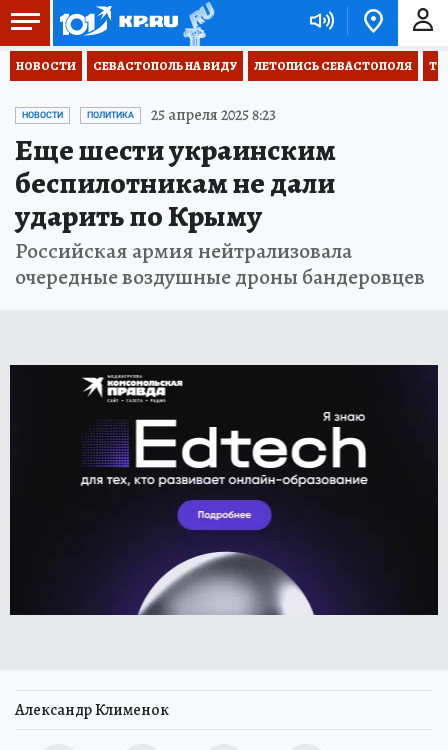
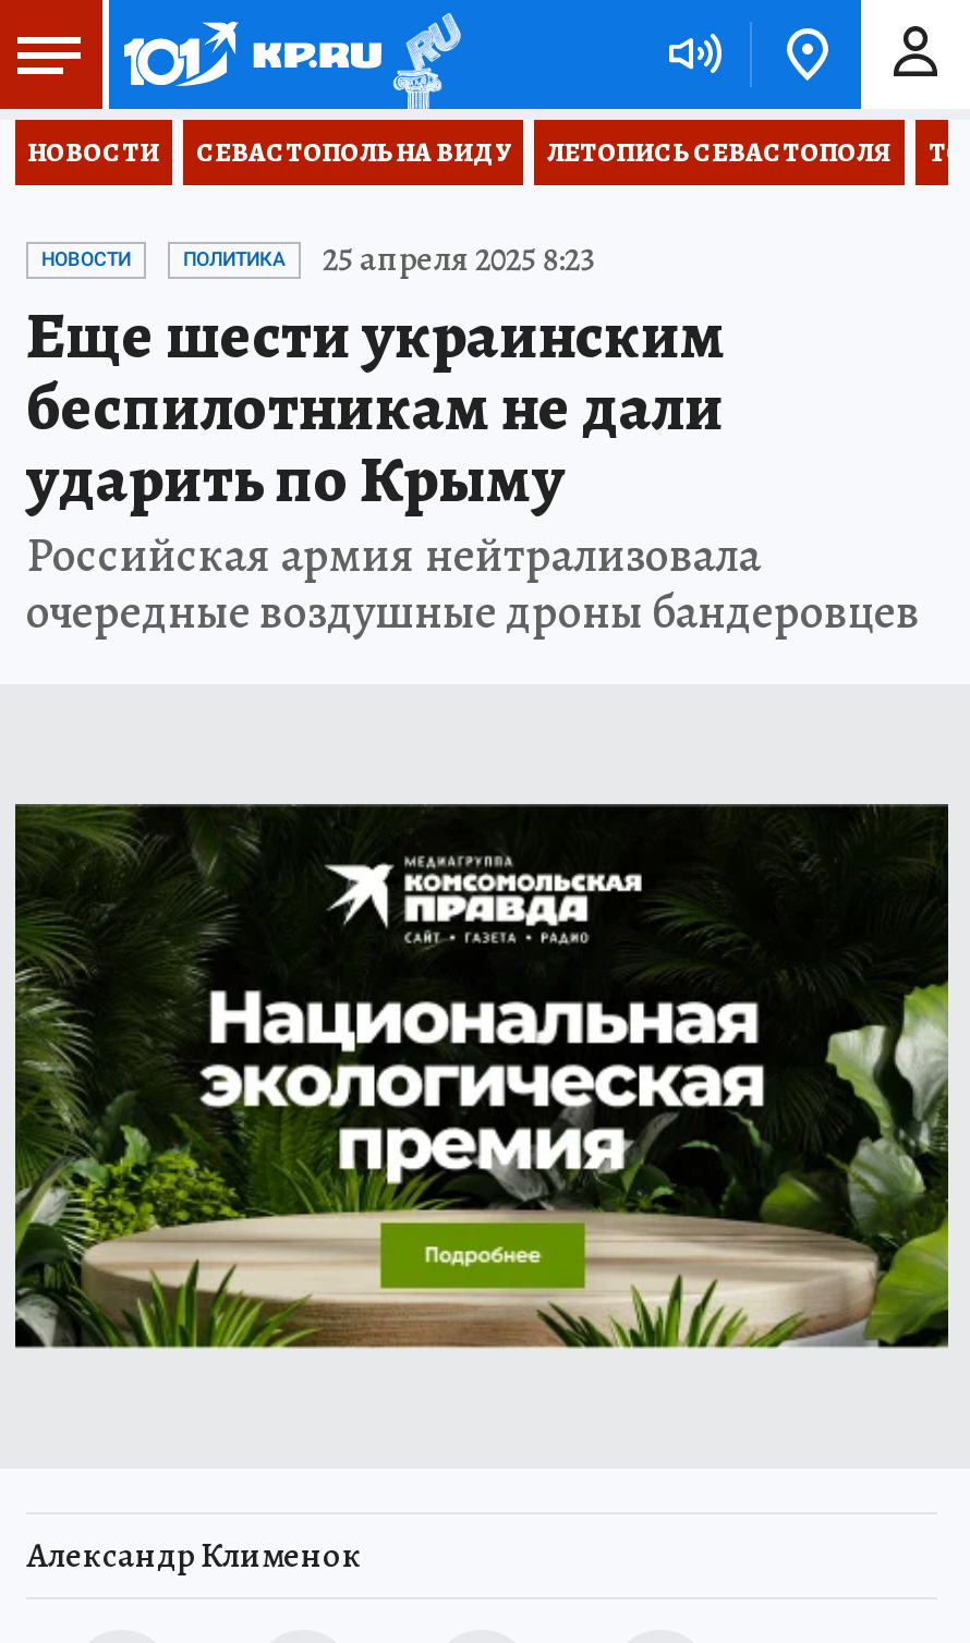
- [image]
+ [image]
